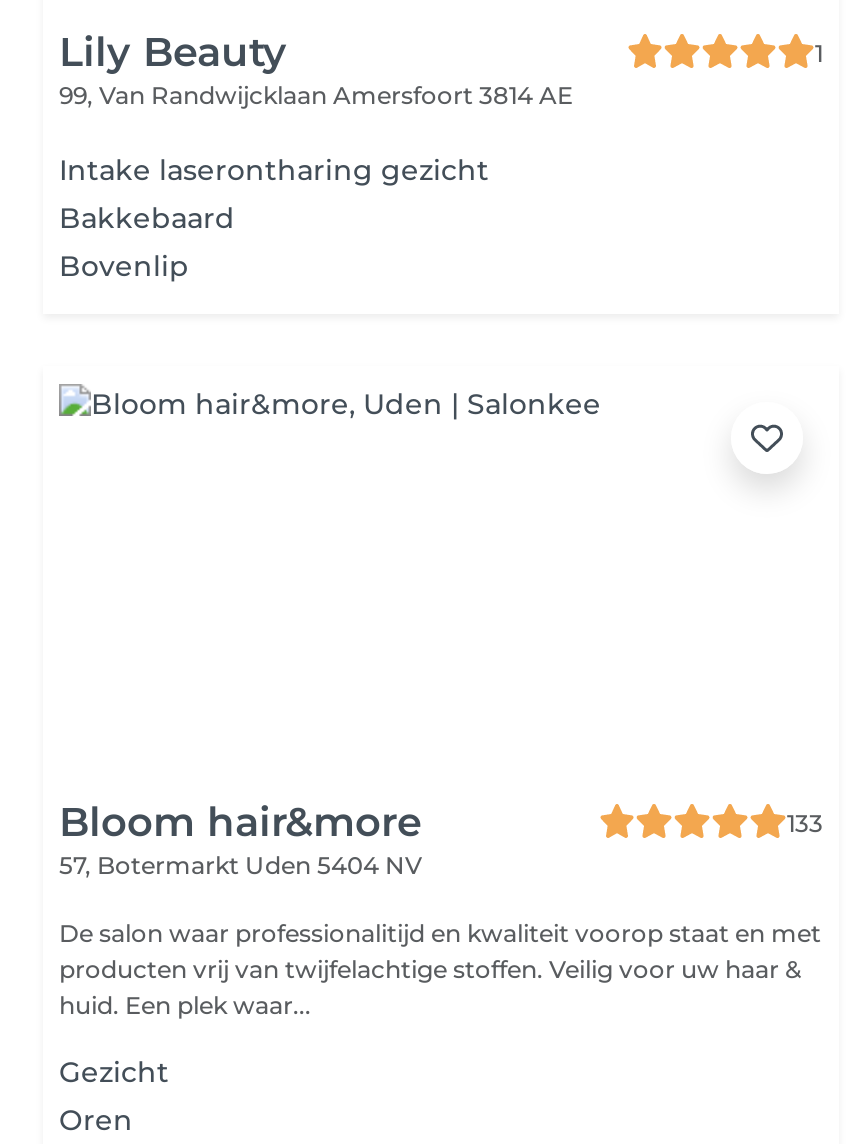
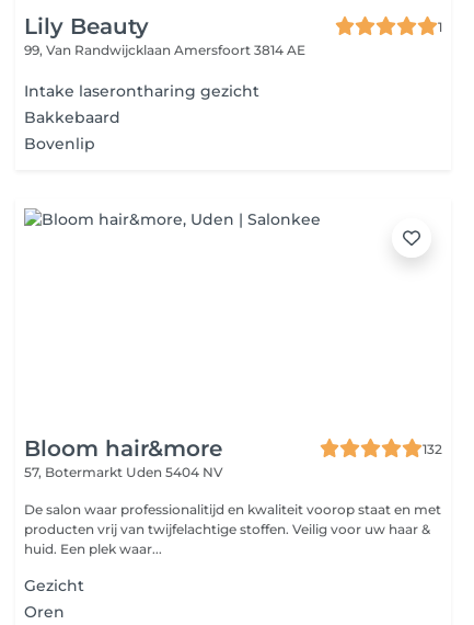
- 133
+ 132
